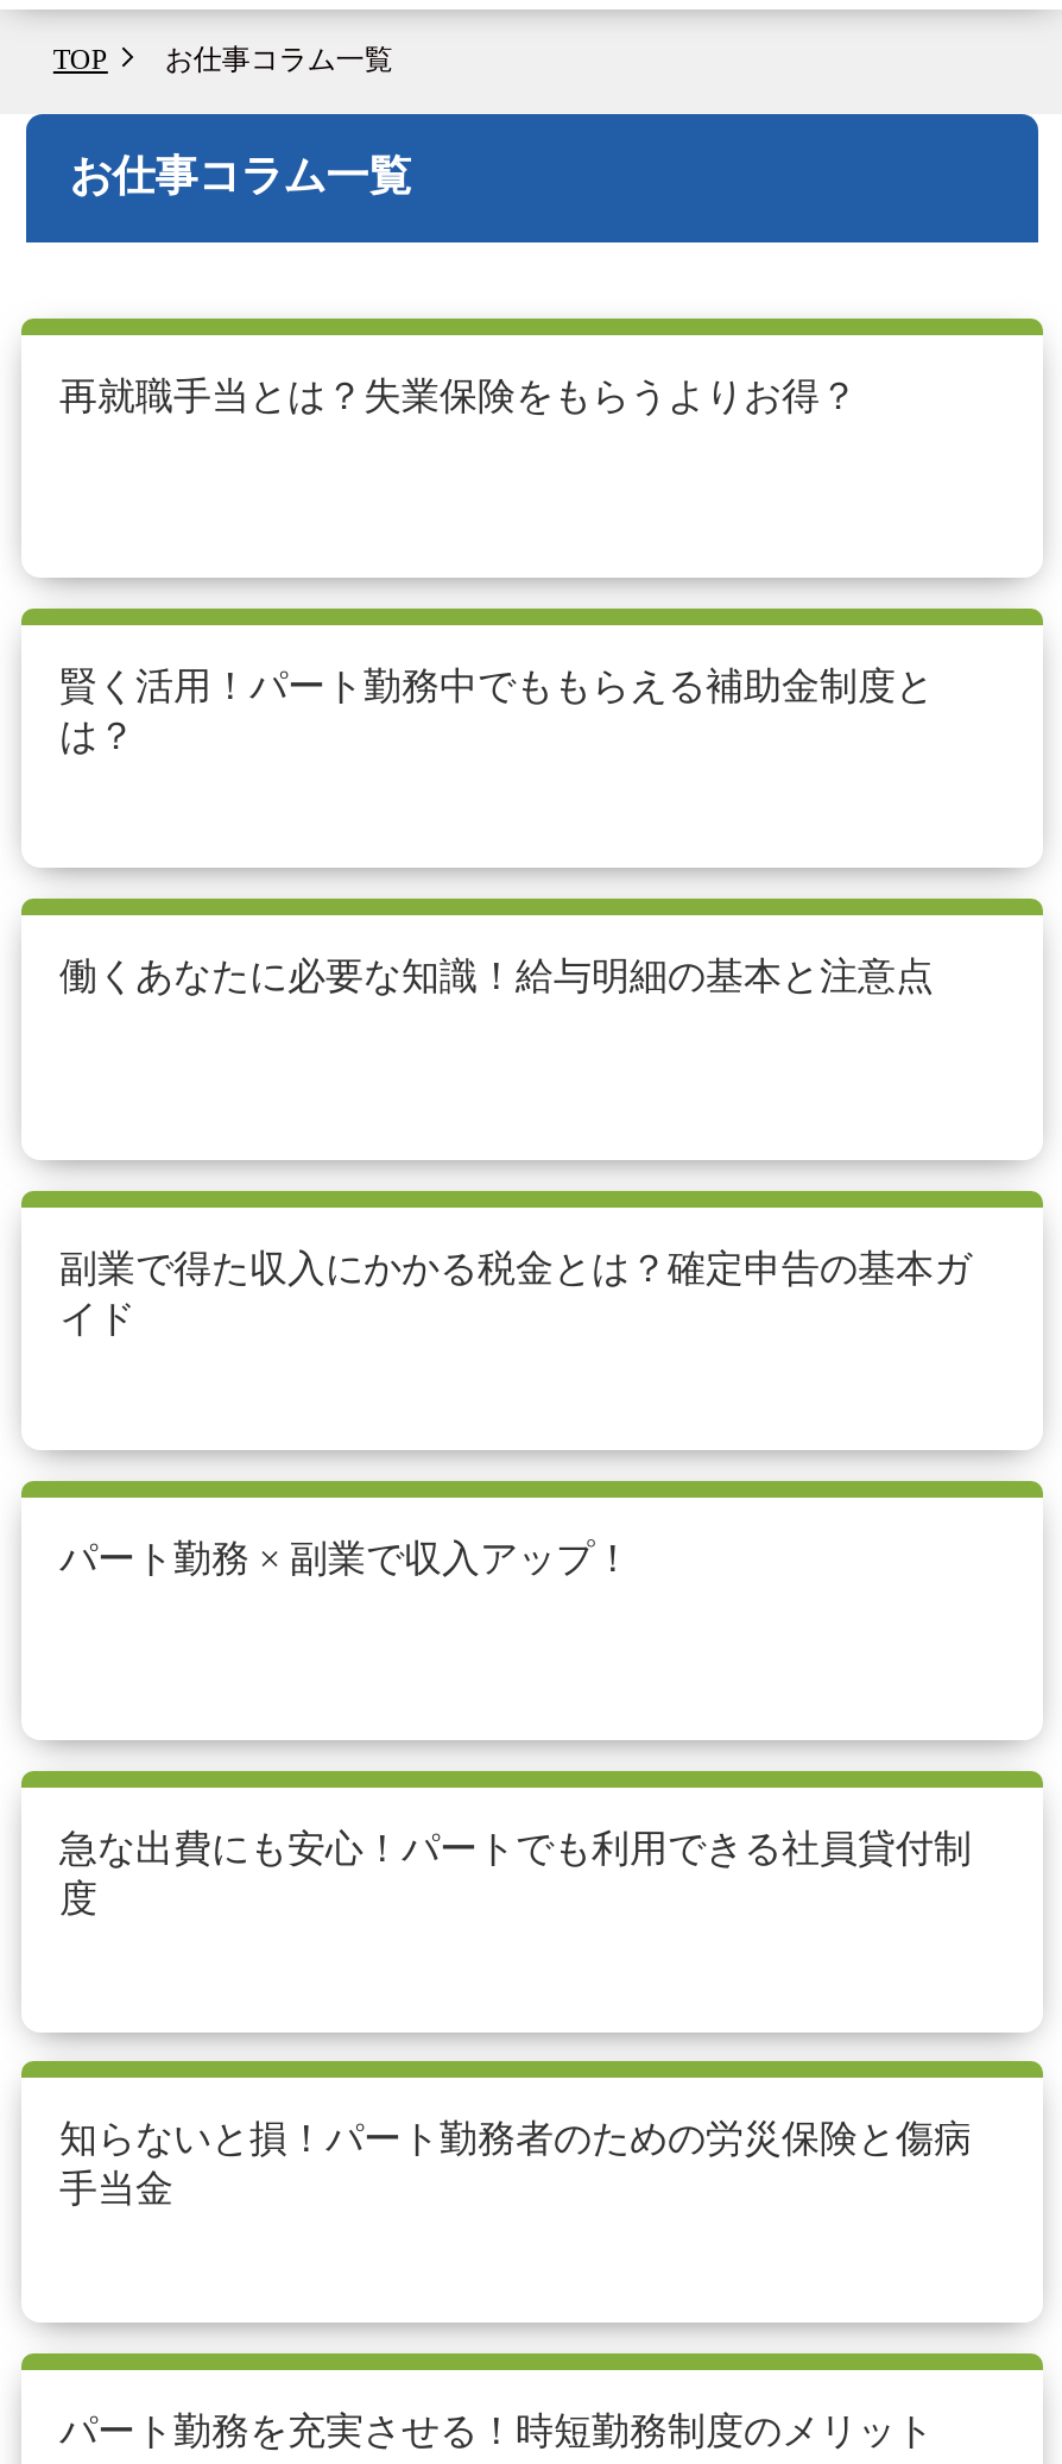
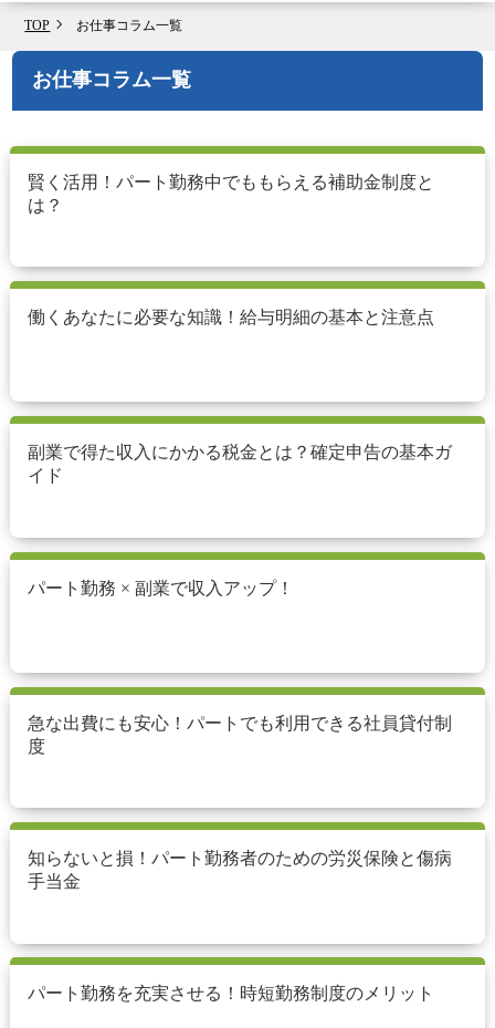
- 再就職手当とは？失業保険をもらうよりお得？
